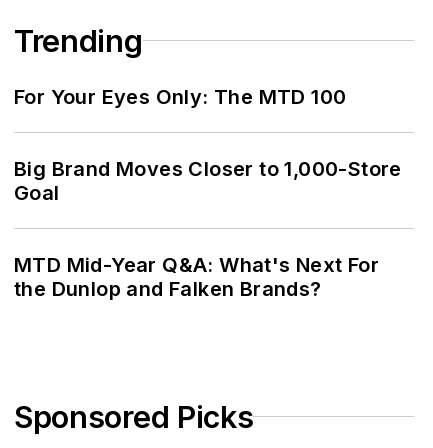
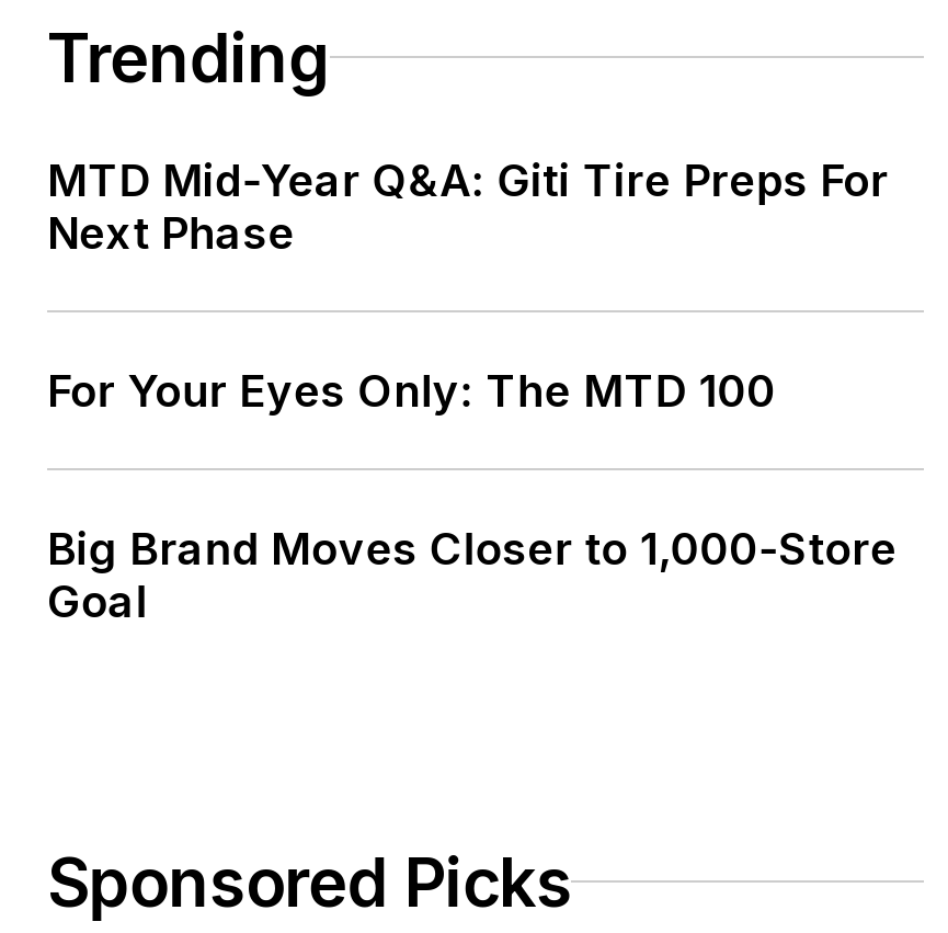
+ MTD Mid-Year Q&A: Giti Tire Preps For
+ Next Phase

moved down: For Your Eyes Only: The MTD 100 | Big Brand Moves Closer to 1,000-Store | Goal

- MTD Mid-Year Q&A: What's Next For
- the Dunlop and Falken Brands?
